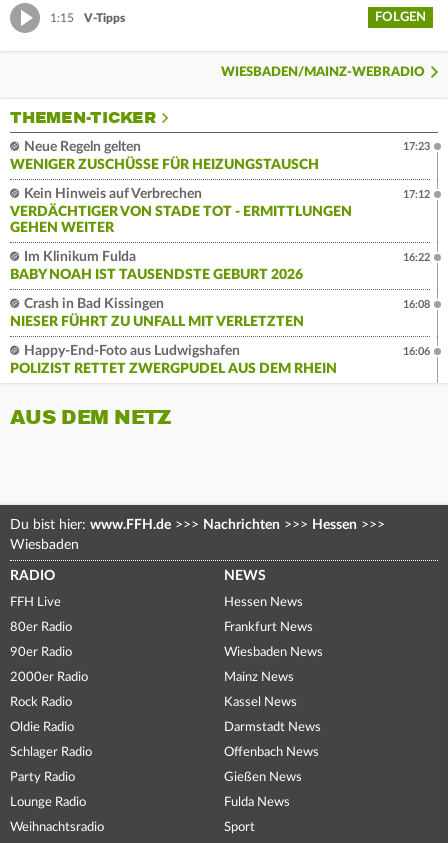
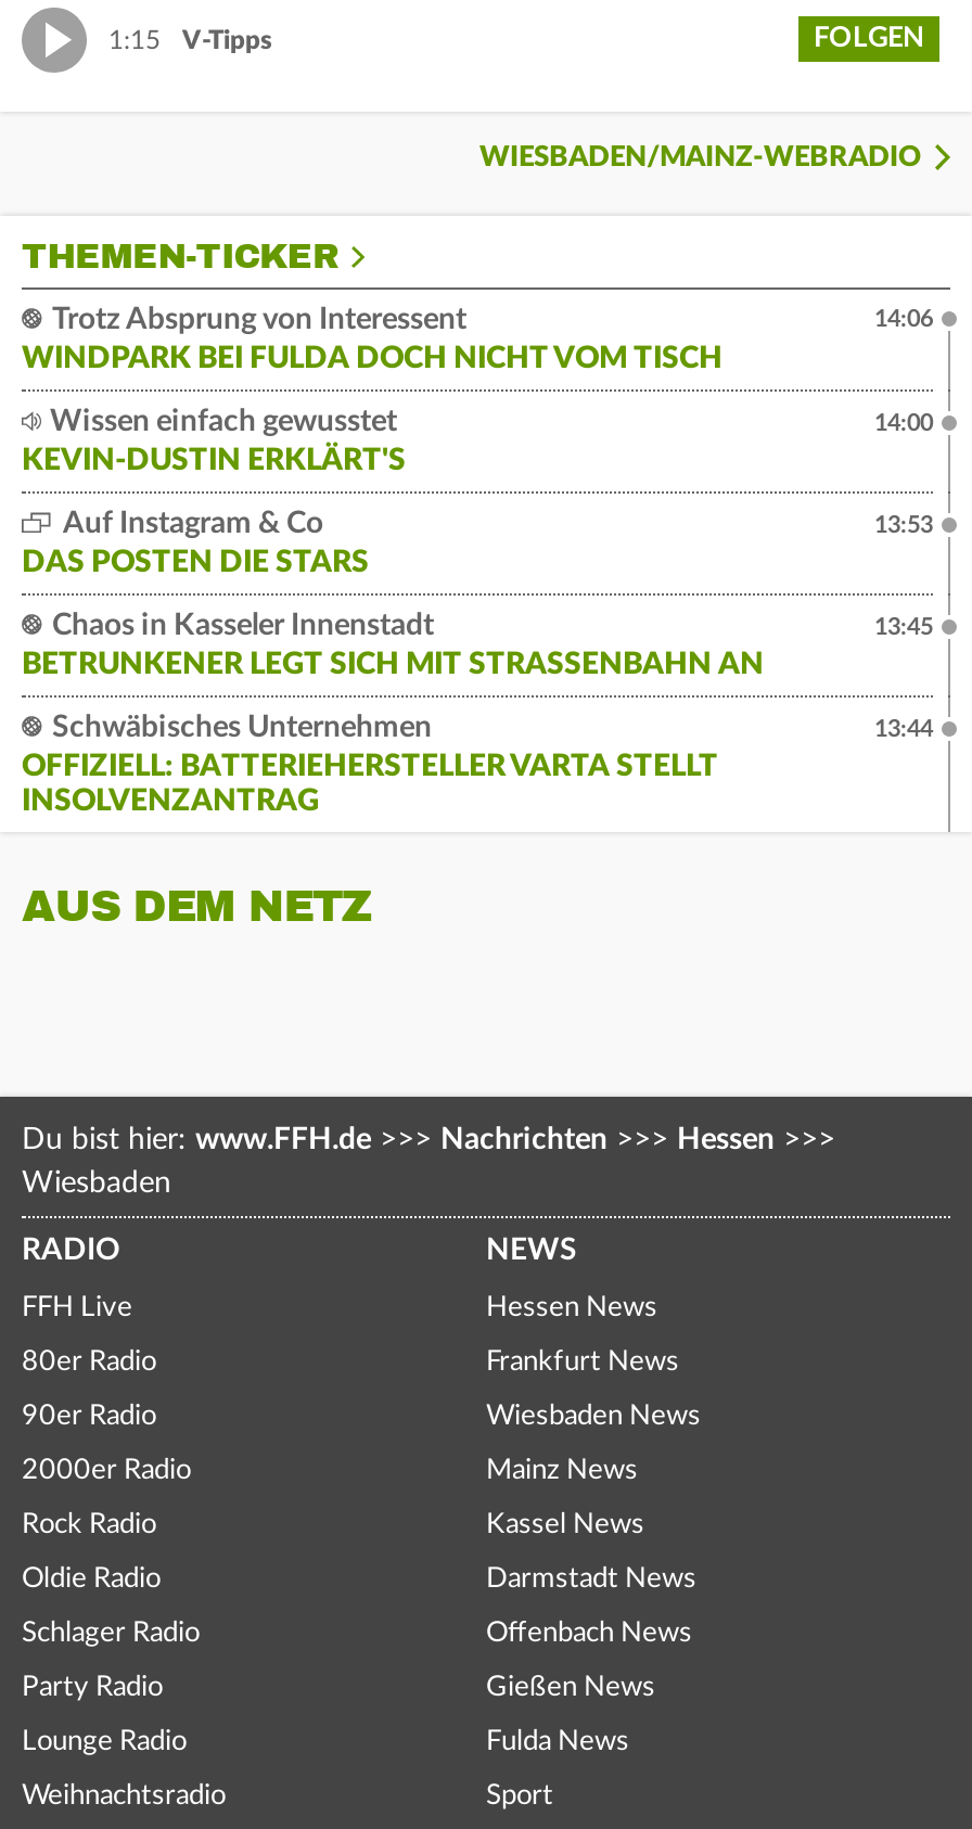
- Neue Regeln gelten
- WENIGER ZUSCHÜSSE FÜR HEIZUNGSTAUSCH
+ Trotz Absprung von Interessent
+ WINDPARK BEI FULDA DOCH NICHT VOM TISCH

- 17:23
+ 14:06

- Kein Hinweis auf Verbrechen
- VERDÄCHTIGER VON STADE TOT - ERMITTLUNGEN
- GEHEN WEITER
+ Wissen einfach gewusstet
+ KEVIN-DUSTIN ERKLÄRT'S

- 17:12
+ 14:00

- Im Klinikum Fulda
- BABY NOAH IST TAUSENDSTE GEBURT 2026
+ Auf Instagram & Co
+ DAS POSTEN DIE STARS

- 16:22
+ 13:53

- Crash in Bad Kissingen
- NIESER FÜHRT ZU UNFALL MIT VERLETZTEN
+ Chaos in Kasseler Innenstadt
+ BETRUNKENER LEGT SICH MIT STRASSENBAHN AN

- 16:08
+ 13:45

- Happy-End-Foto aus Ludwigshafen
- POLIZIST RETTET ZWERGPUDEL AUS DEM RHEIN
+ Schwäbisches Unternehmen
+ OFFIZIELL: BATTERIEHERSTELLER VARTA STELLT
+ INSOLVENZANTRAG

- 16:06
+ 13:44
